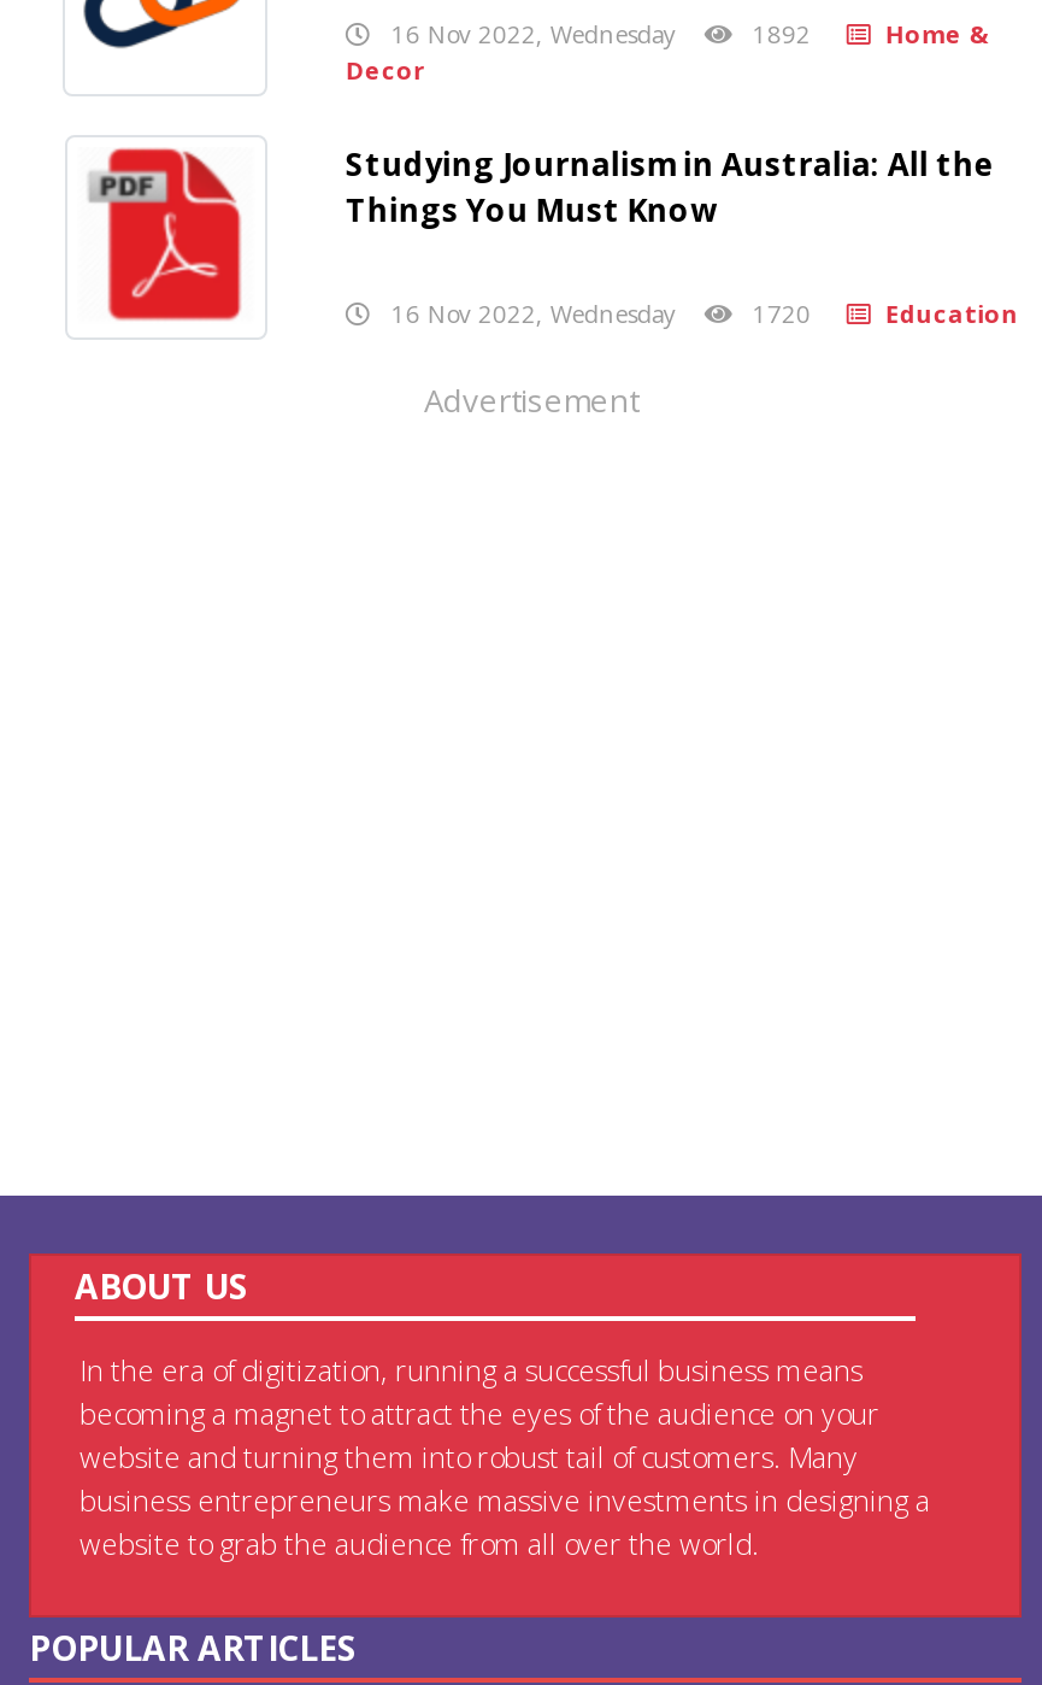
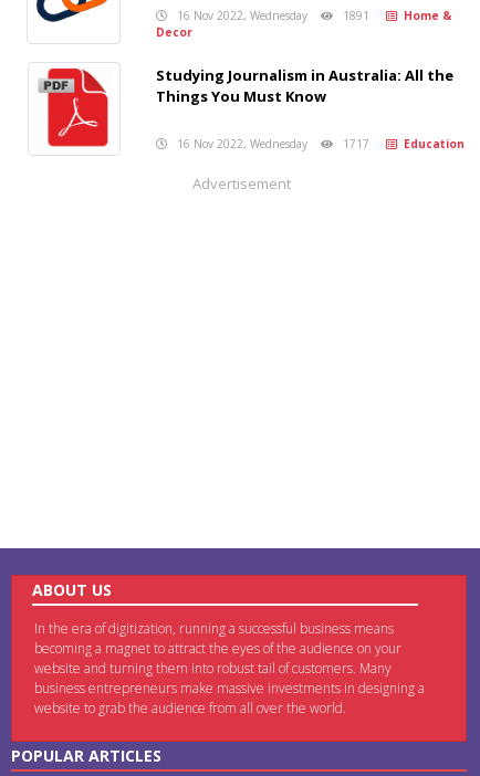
- 16 Nov 2022, Wednesday 1892 Home &
+ 16 Nov 2022, Wednesday 1891 Home &

- 16 Nov 2022, Wednesday 1720 Education
+ 16 Nov 2022, Wednesday 1717 Education
